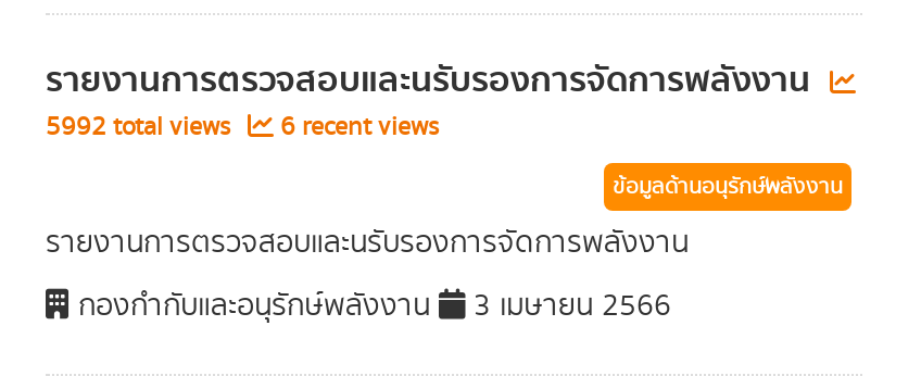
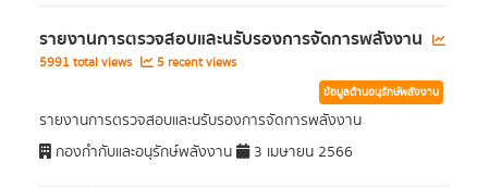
- 5992 total views
+ 5991 total views

- 6 recent views
+ 5 recent views
